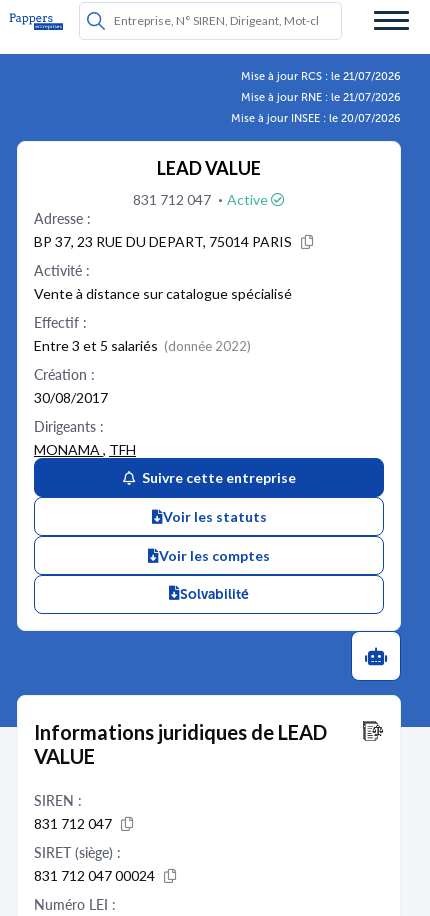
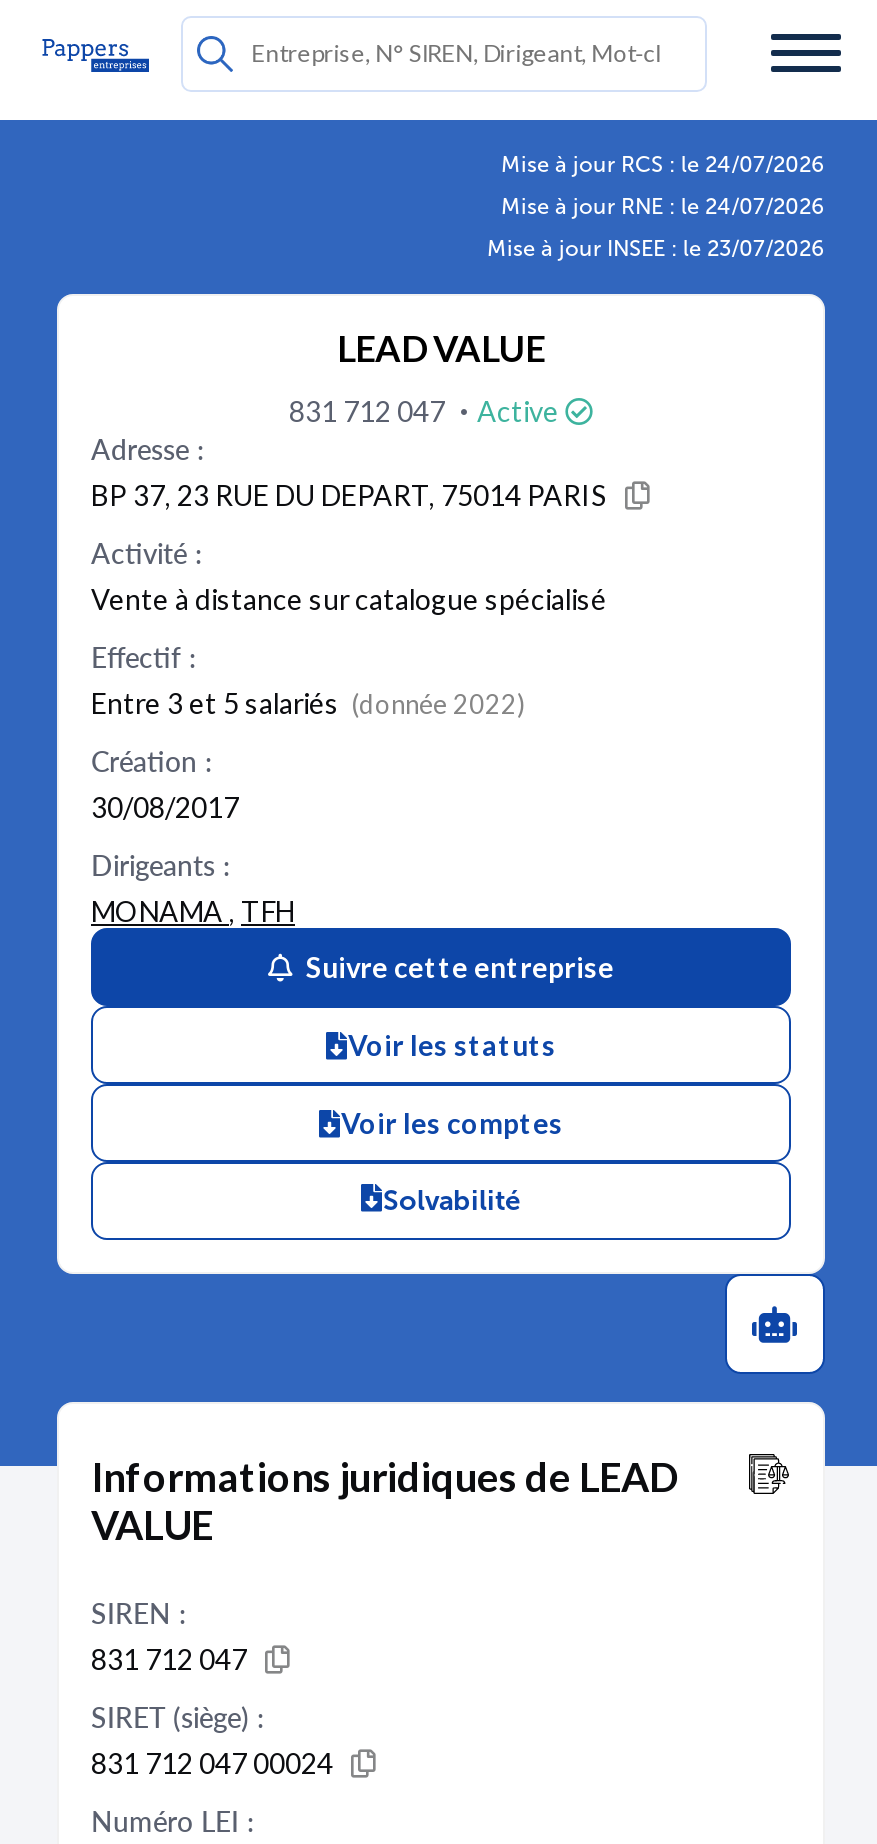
- Mise à jour RCS : le 21/07/2026
+ Mise à jour RCS : le 24/07/2026

- Mise à jour RNE : le 21/07/2026
+ Mise à jour RNE : le 24/07/2026

- Mise à jour INSEE : le 20/07/2026
+ Mise à jour INSEE : le 23/07/2026
